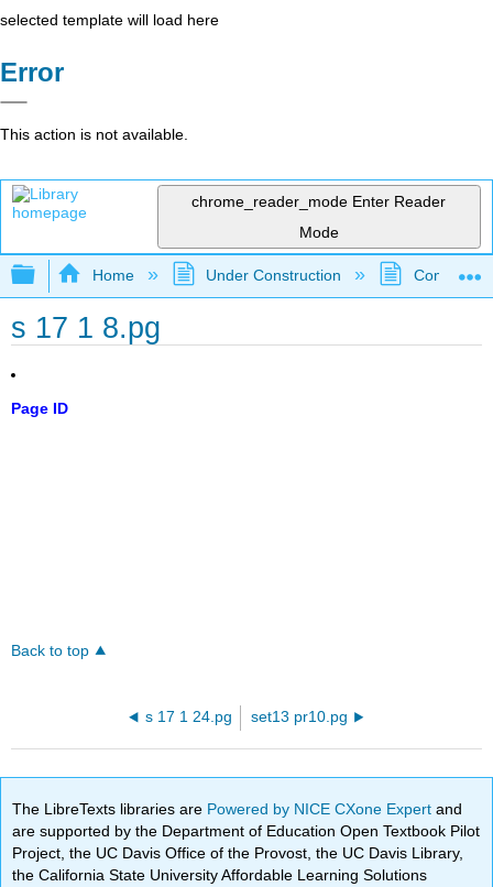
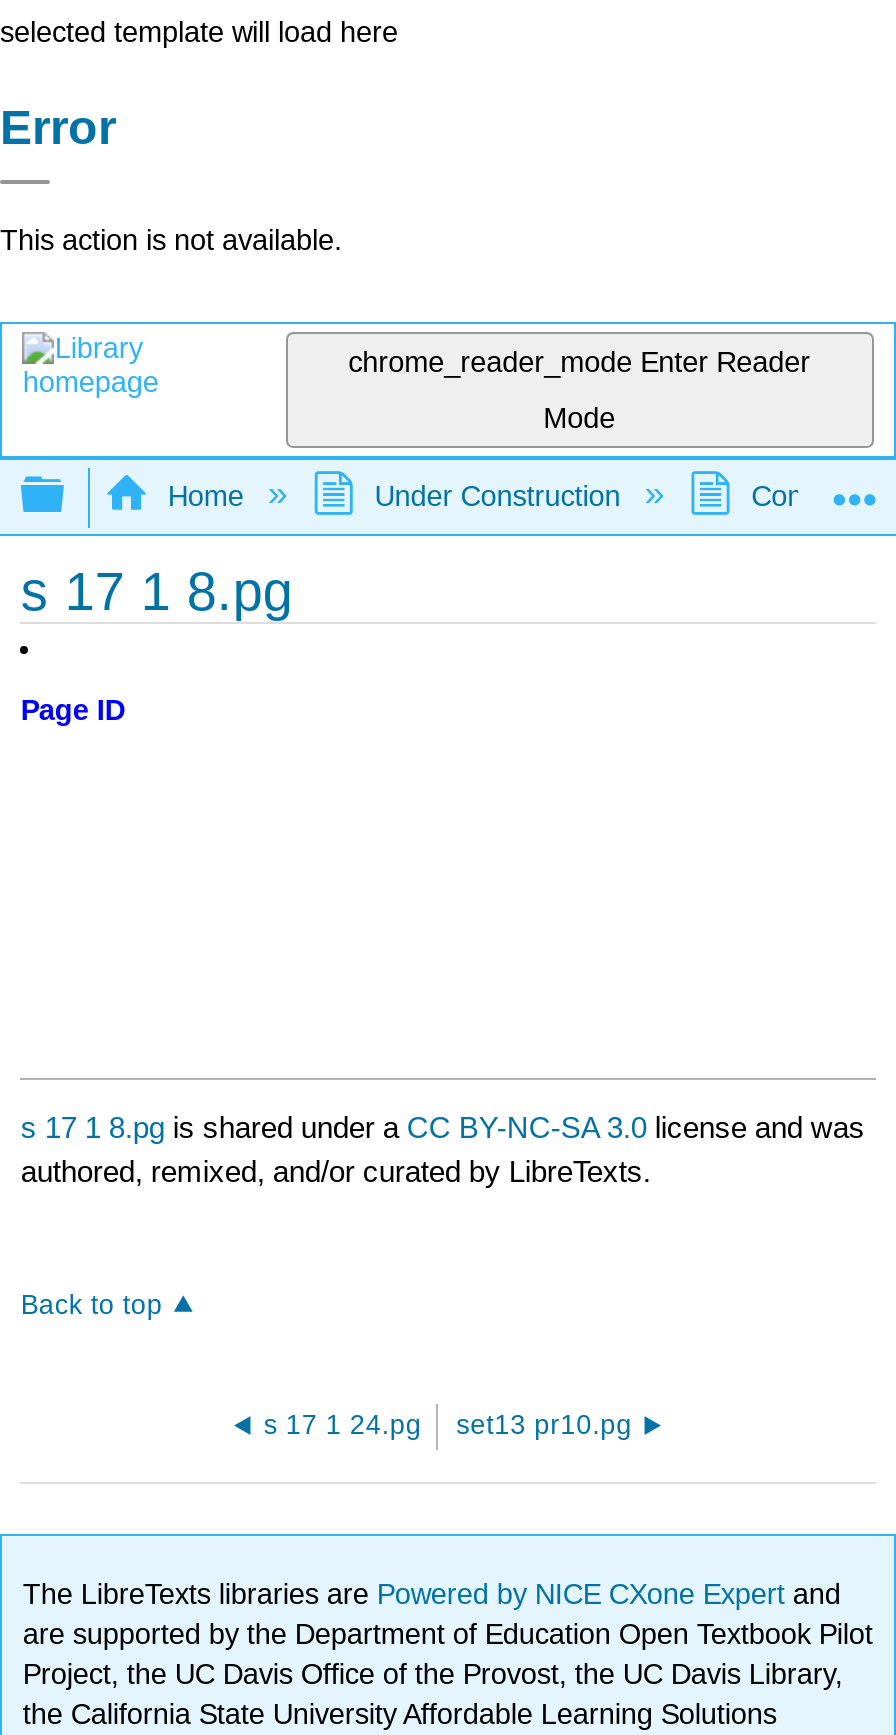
+ s 17 1 8.pg is shared under a CC BY-NC-SA 3.0 license and was
+ authored, remixed, and/or curated by LibreTexts.
